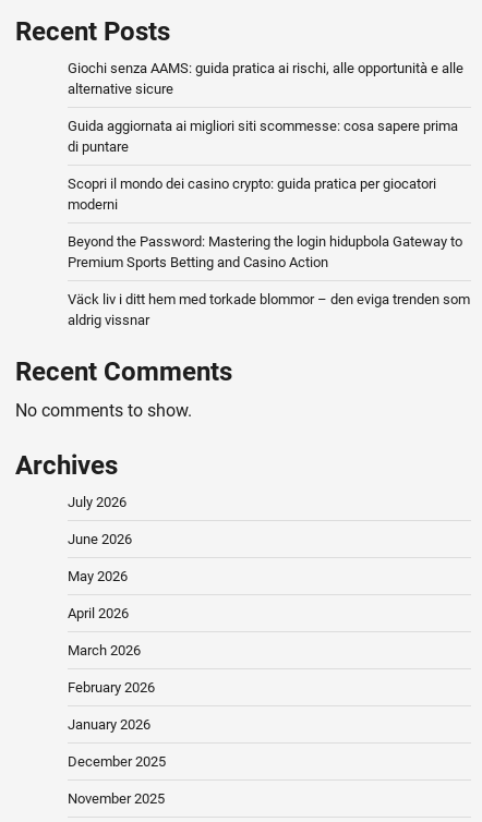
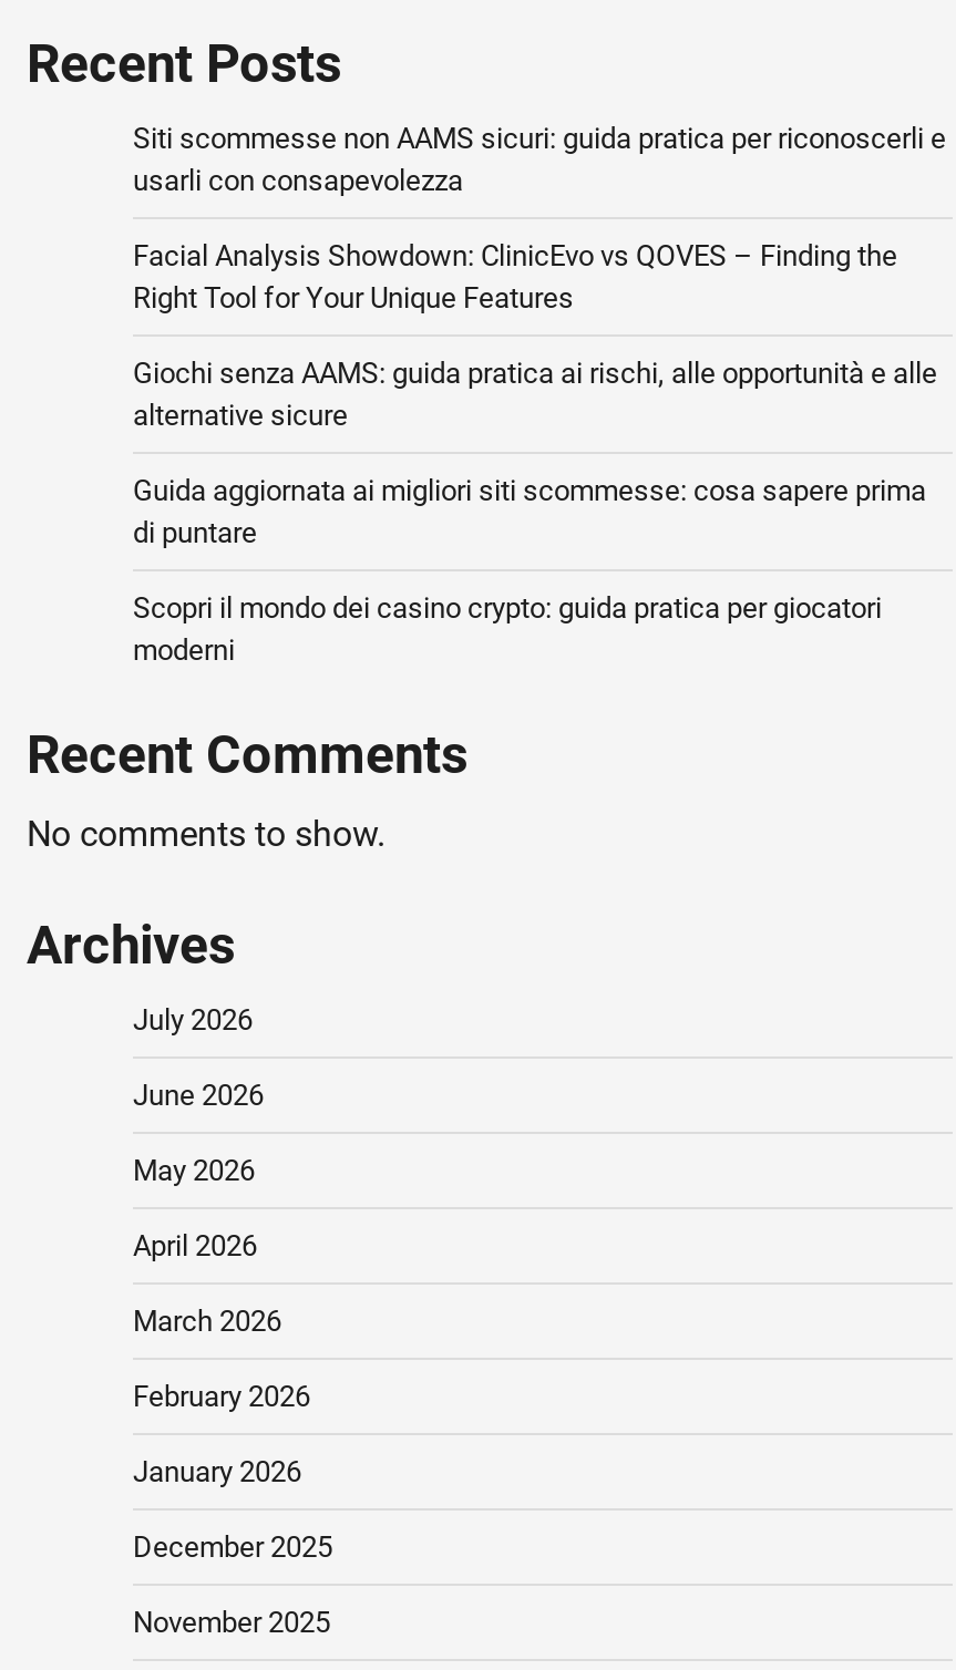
+ Siti scommesse non AAMS sicuri: guida pratica per riconoscerli e
+ usarli con consapevolezza
+ Facial Analysis Showdown: ClinicEvo vs QOVES – Finding the
+ Right Tool for Your Unique Features

moved down: Giochi senza AAMS: guida pratica ai rischi, alle opportunità e alle | alternative sicure | Guida aggiornata ai migliori siti scommesse: cosa sapere prima | di puntare | Scopri il mondo dei casino crypto: guida pratica per giocatori | moderni

- Beyond the Password: Mastering the login hidupbola Gateway to
- Premium Sports Betting and Casino Action
- Väck liv i ditt hem med torkade blommor – den eviga trenden som
- aldrig vissnar
